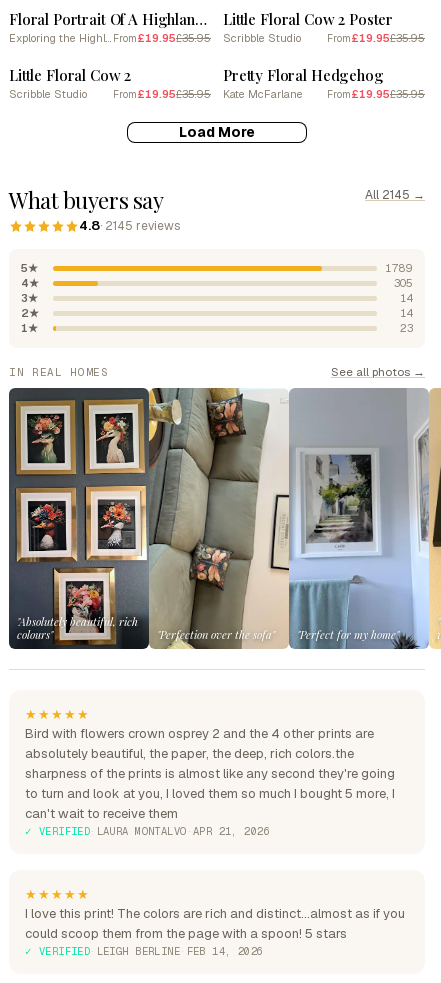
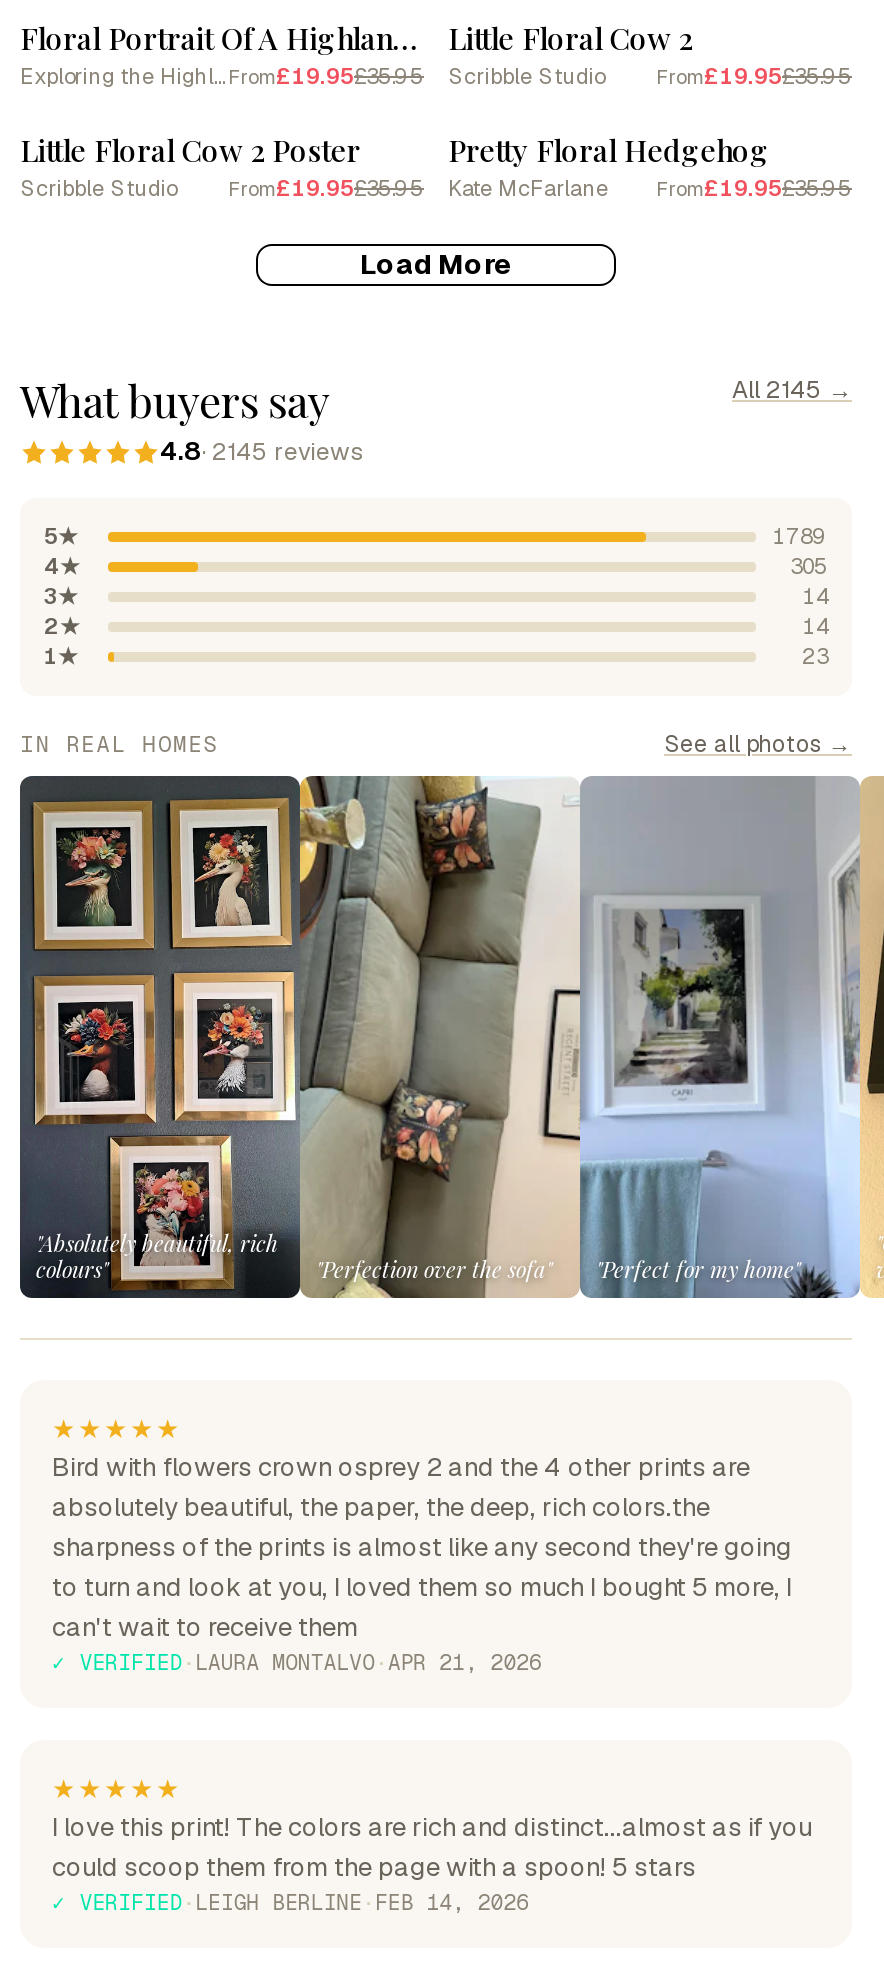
moved down: Little Floral Cow 2 Poster

moved up: Little Floral Cow 2
